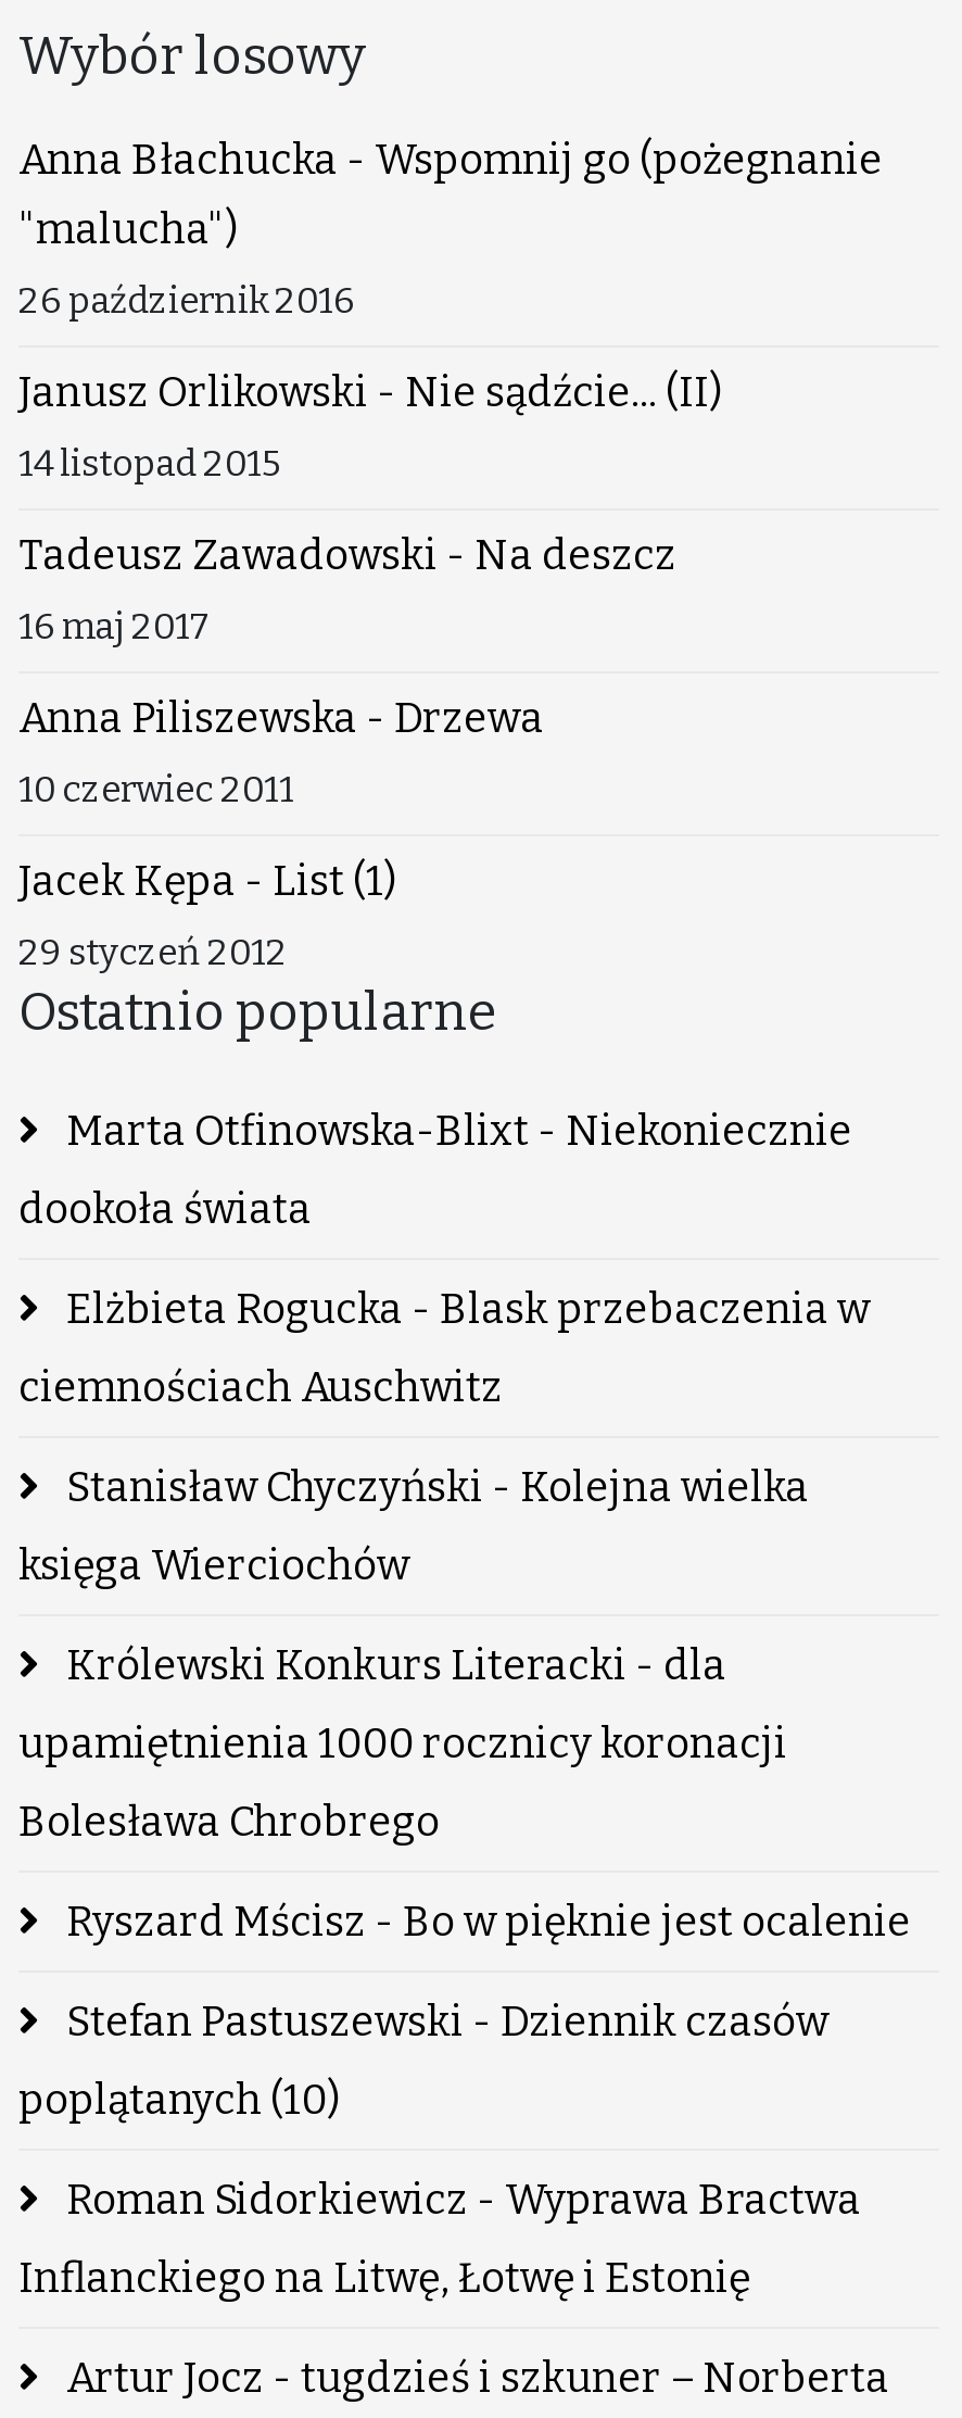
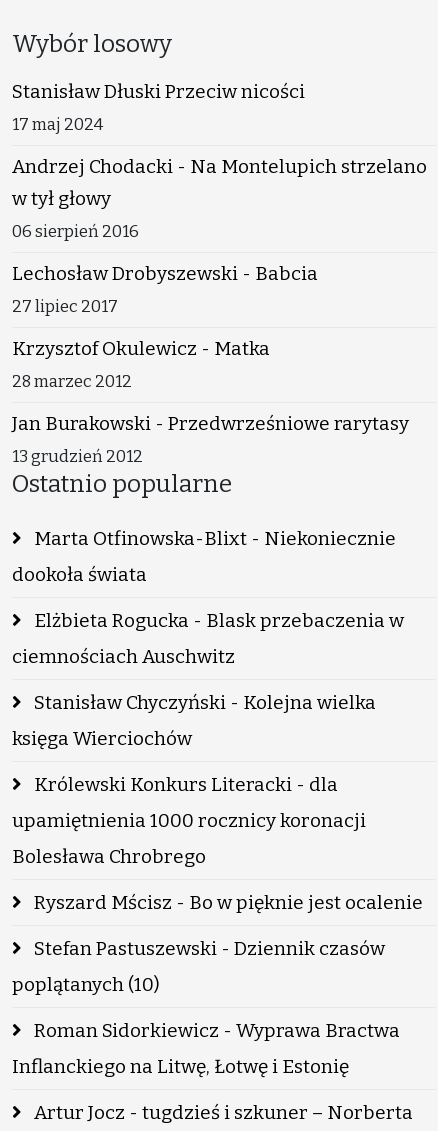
- Anna Błachucka - Wspomnij go (pożegnanie
- "malucha")
+ Stanisław Dłuski Przeciw nicości

- 26 październik 2016
+ 17 maj 2024

- Janusz Orlikowski - Nie sądźcie... (II)
+ Andrzej Chodacki - Na Montelupich strzelano
+ w tył głowy

- 14 listopad 2015
+ 06 sierpień 2016

- Tadeusz Zawadowski - Na deszcz
+ Lechosław Drobyszewski - Babcia

- 16 maj 2017
+ 27 lipiec 2017

- Anna Piliszewska - Drzewa
+ Krzysztof Okulewicz - Matka

- 10 czerwiec 2011
+ 28 marzec 2012

- Jacek Kępa - List (1)
+ Jan Burakowski - Przedwrześniowe rarytasy

- 29 styczeń 2012
+ 13 grudzień 2012
